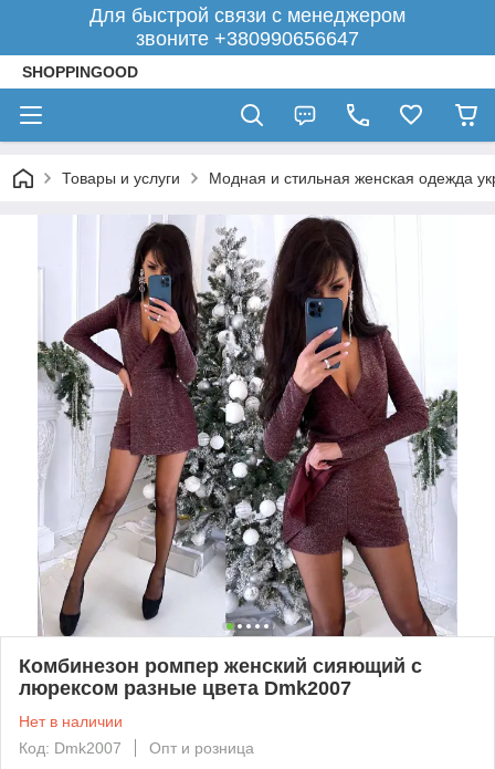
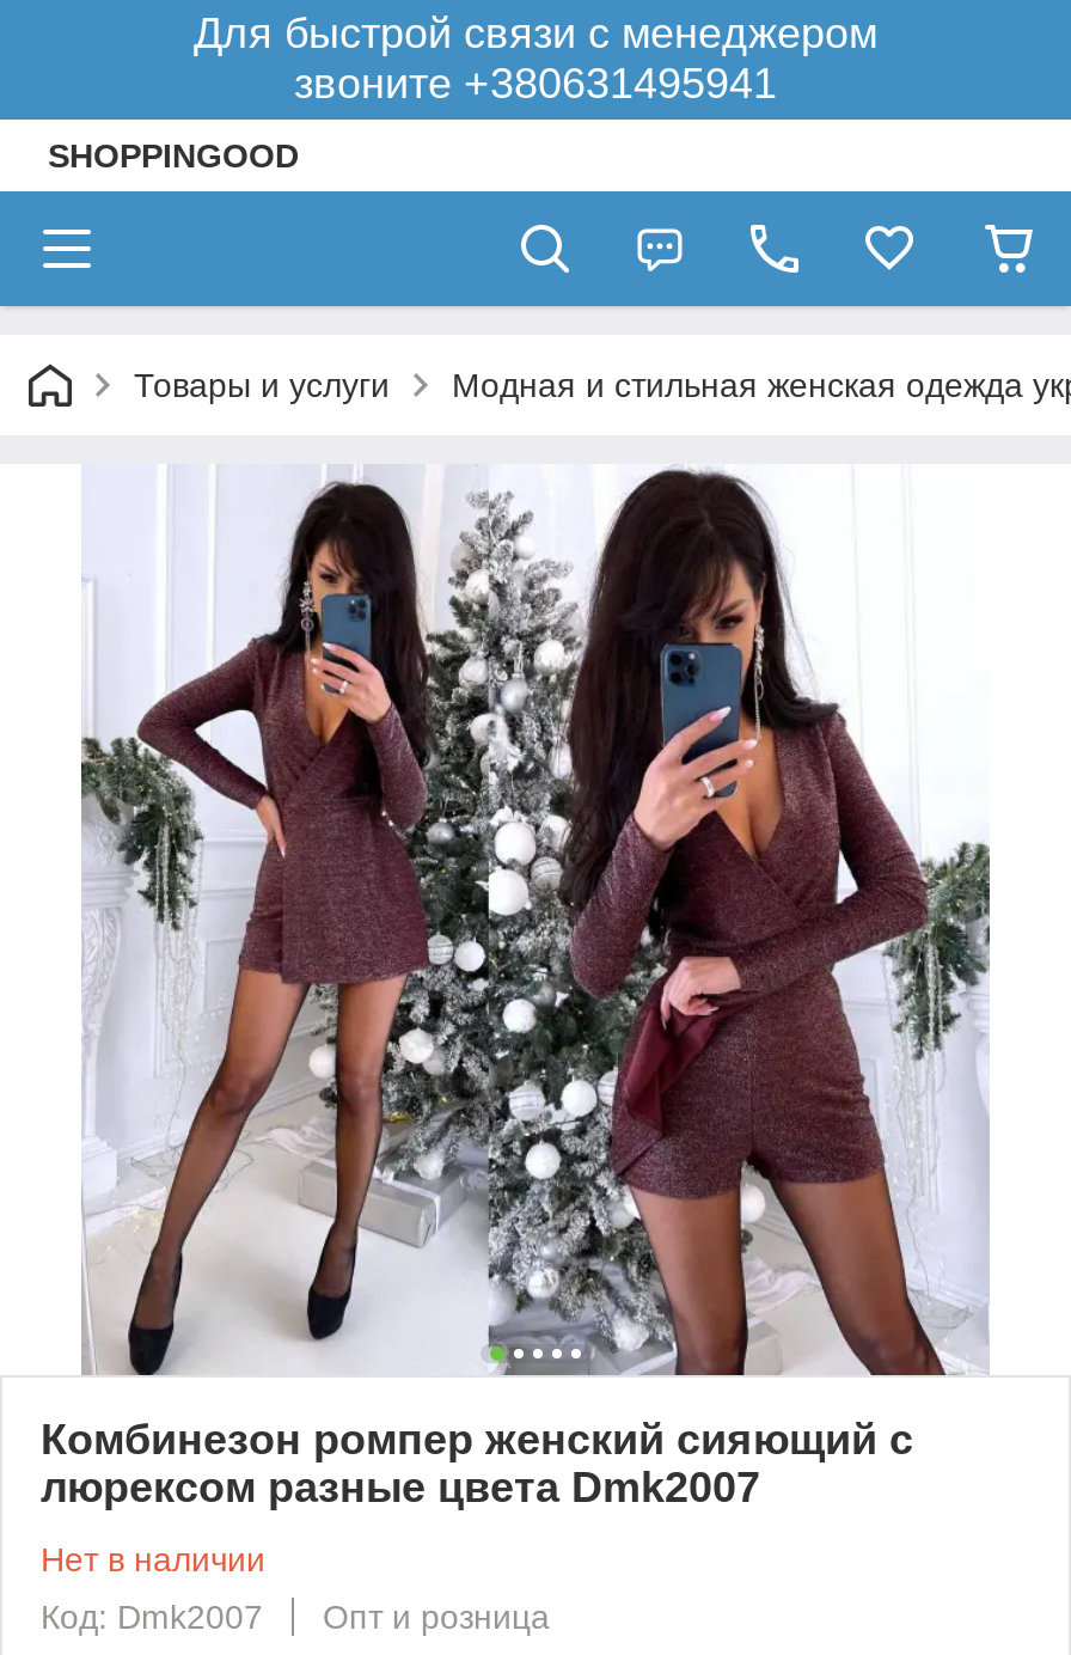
- звоните +380990656647
+ звоните +380631495941
